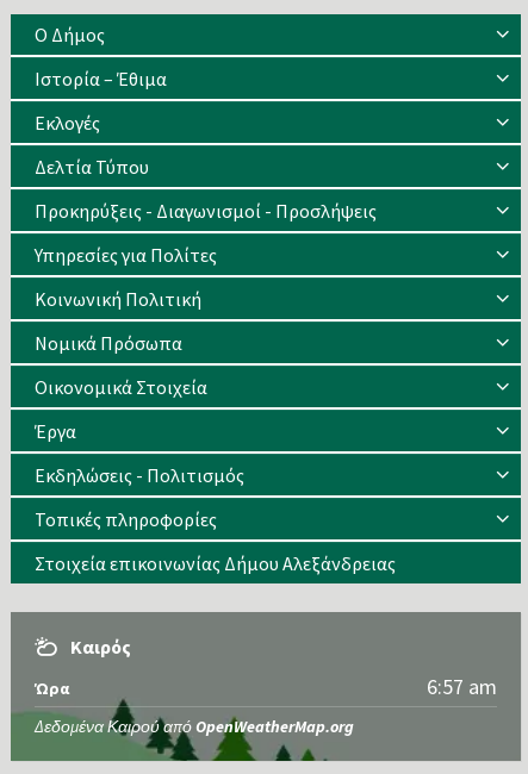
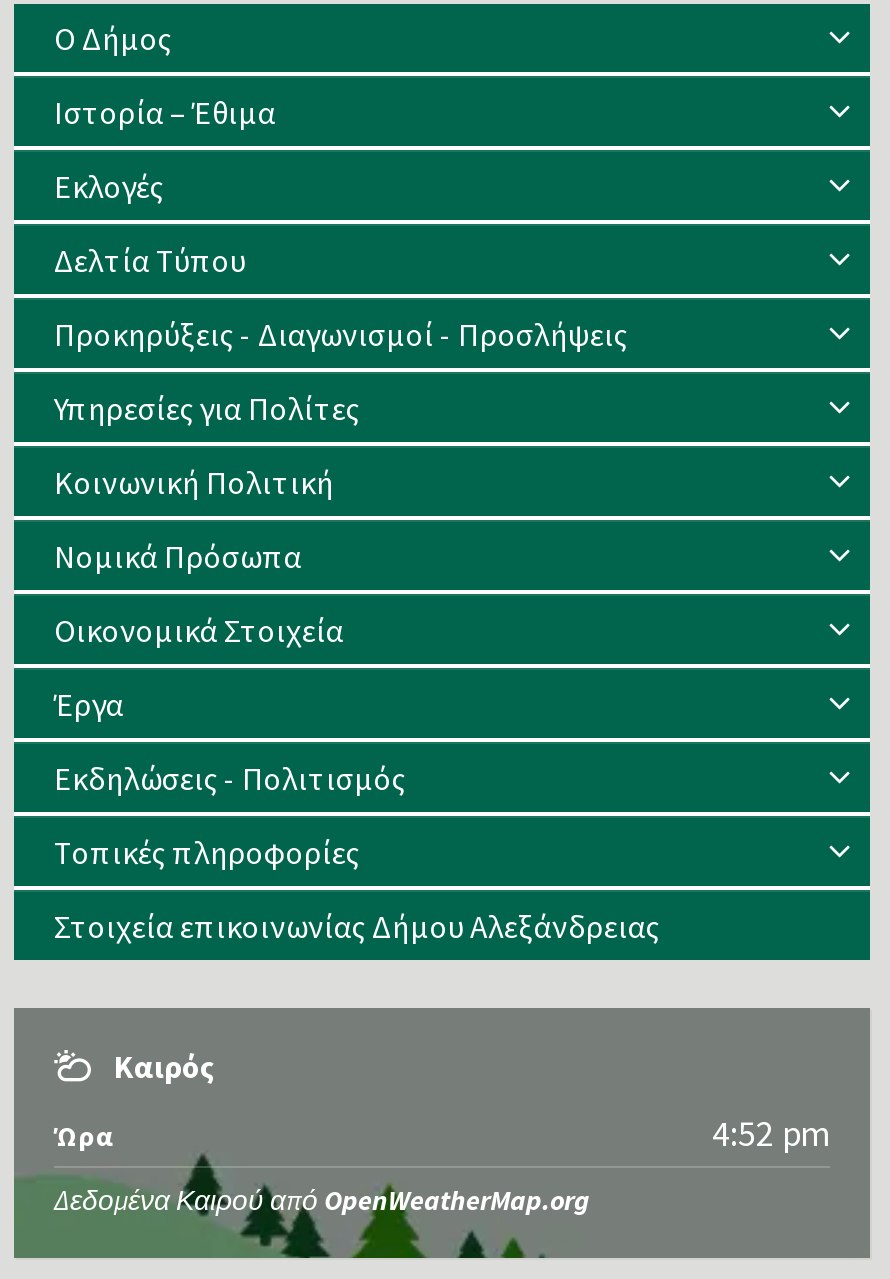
- 6:57 am
+ 4:52 pm
